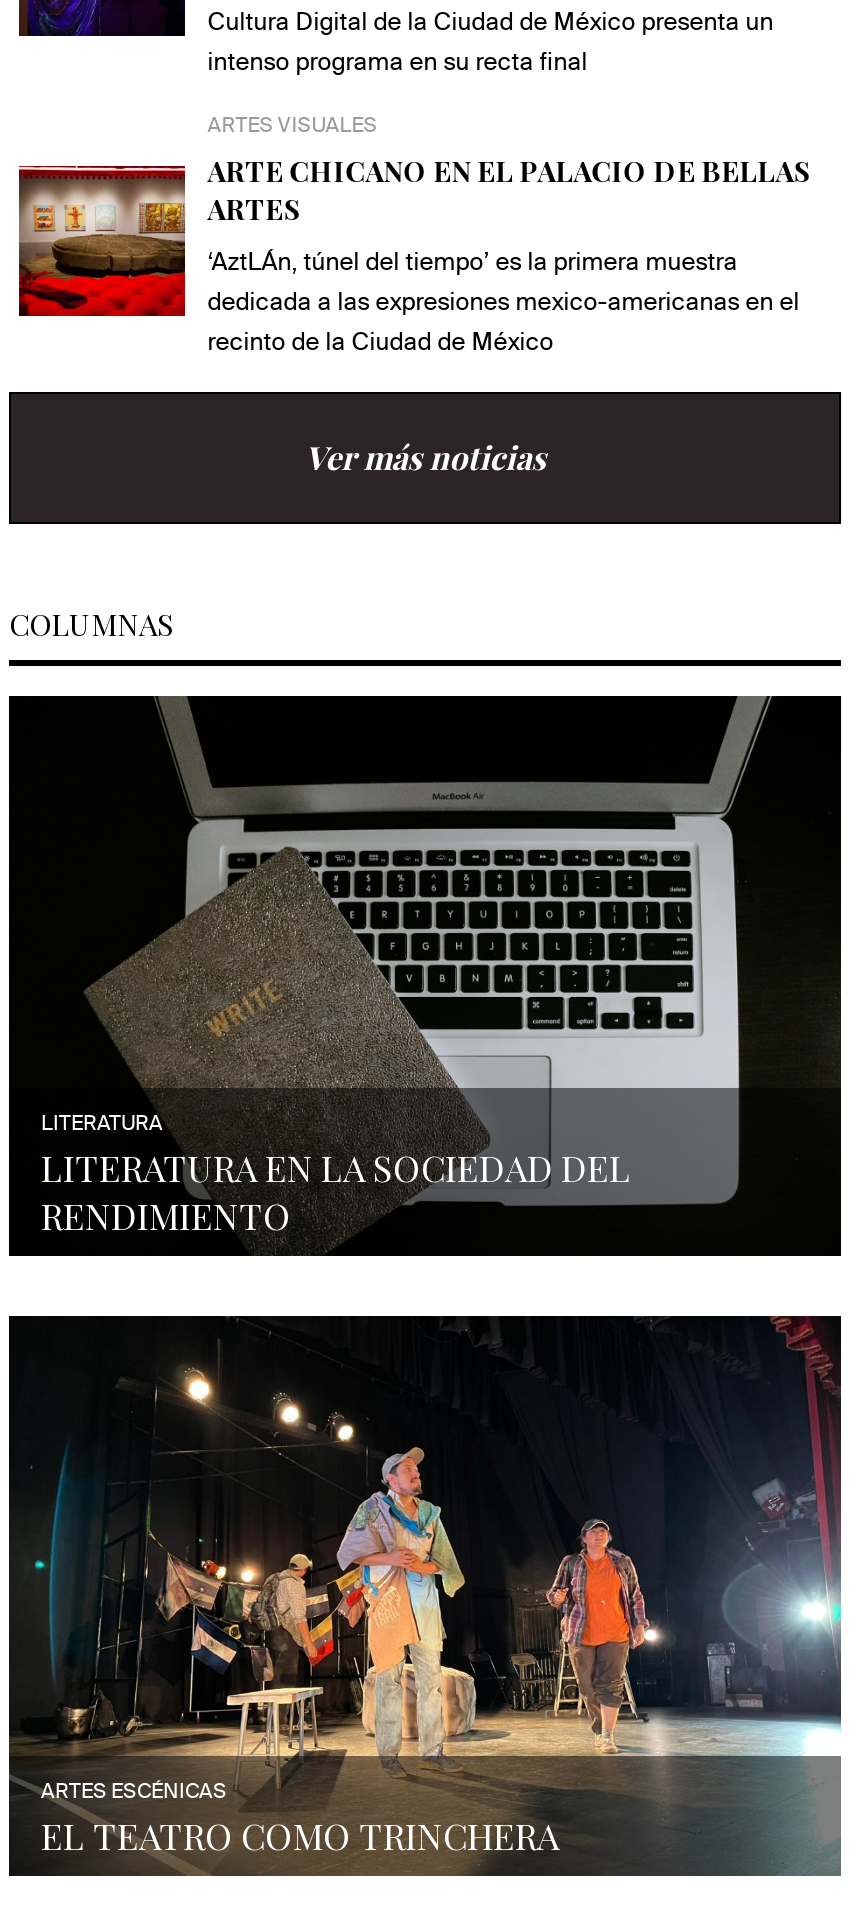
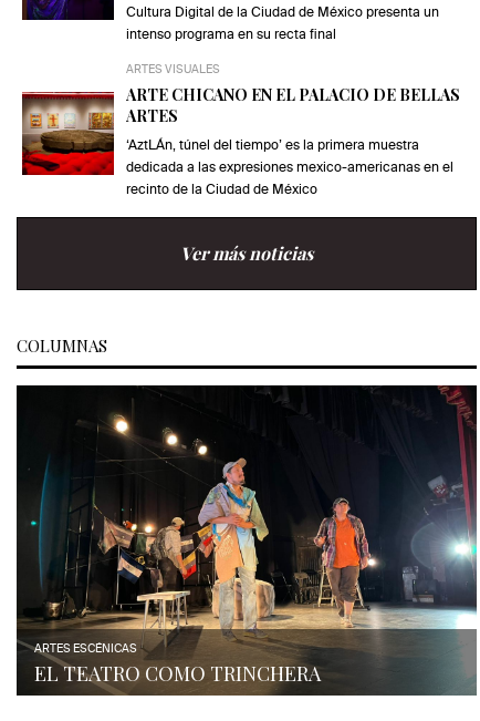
- [image]
- LITERATURA
- LITERATURA EN LA SOCIEDAD DEL
- RENDIMIENTO
